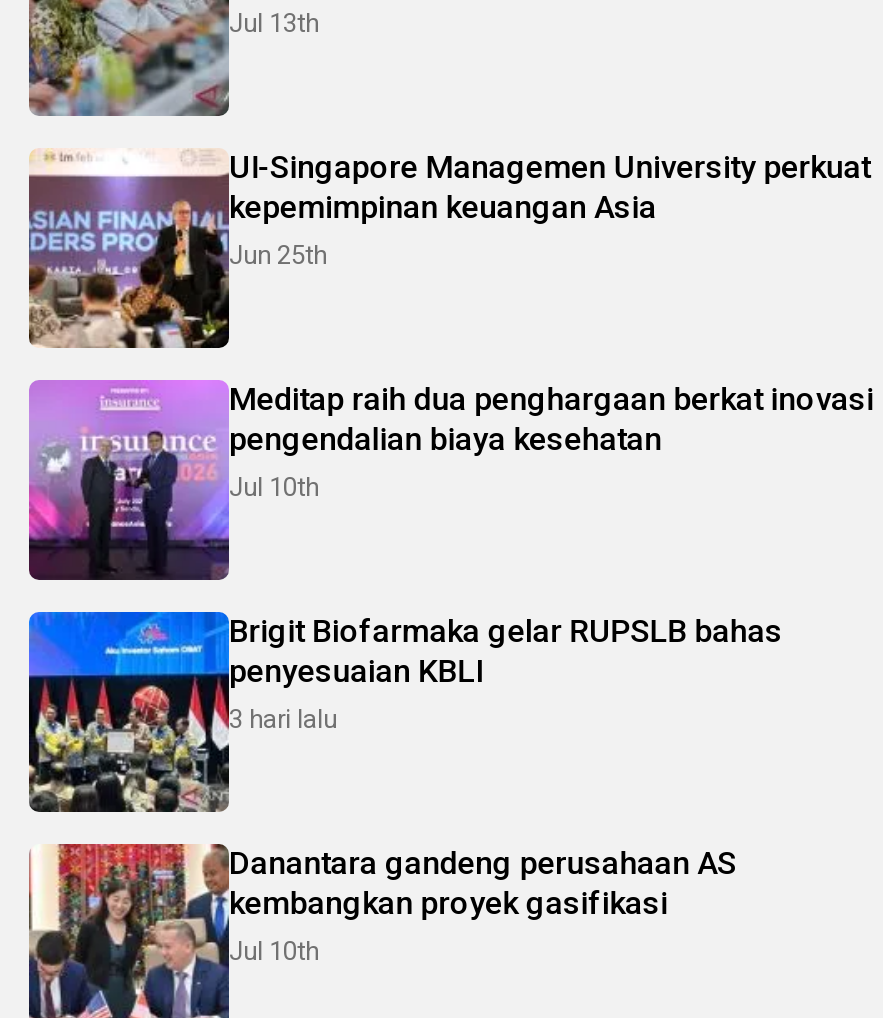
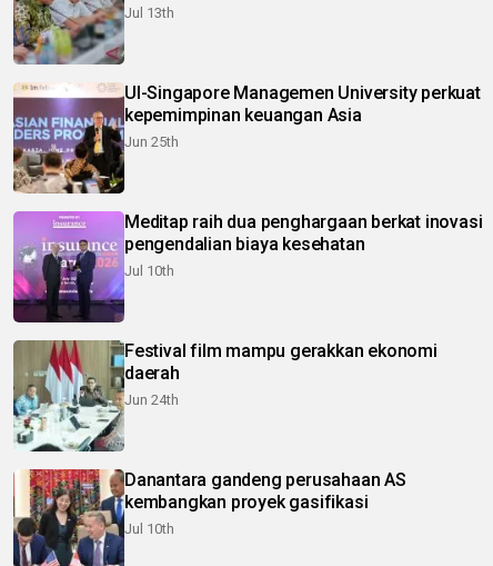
- [image]
- Brigit Biofarmaka gelar RUPSLB bahas
- penyesuaian KBLI
- 3 hari lalu
+ [image]
+ Festival film mampu gerakkan ekonomi
+ daerah
+ Jun 24th
